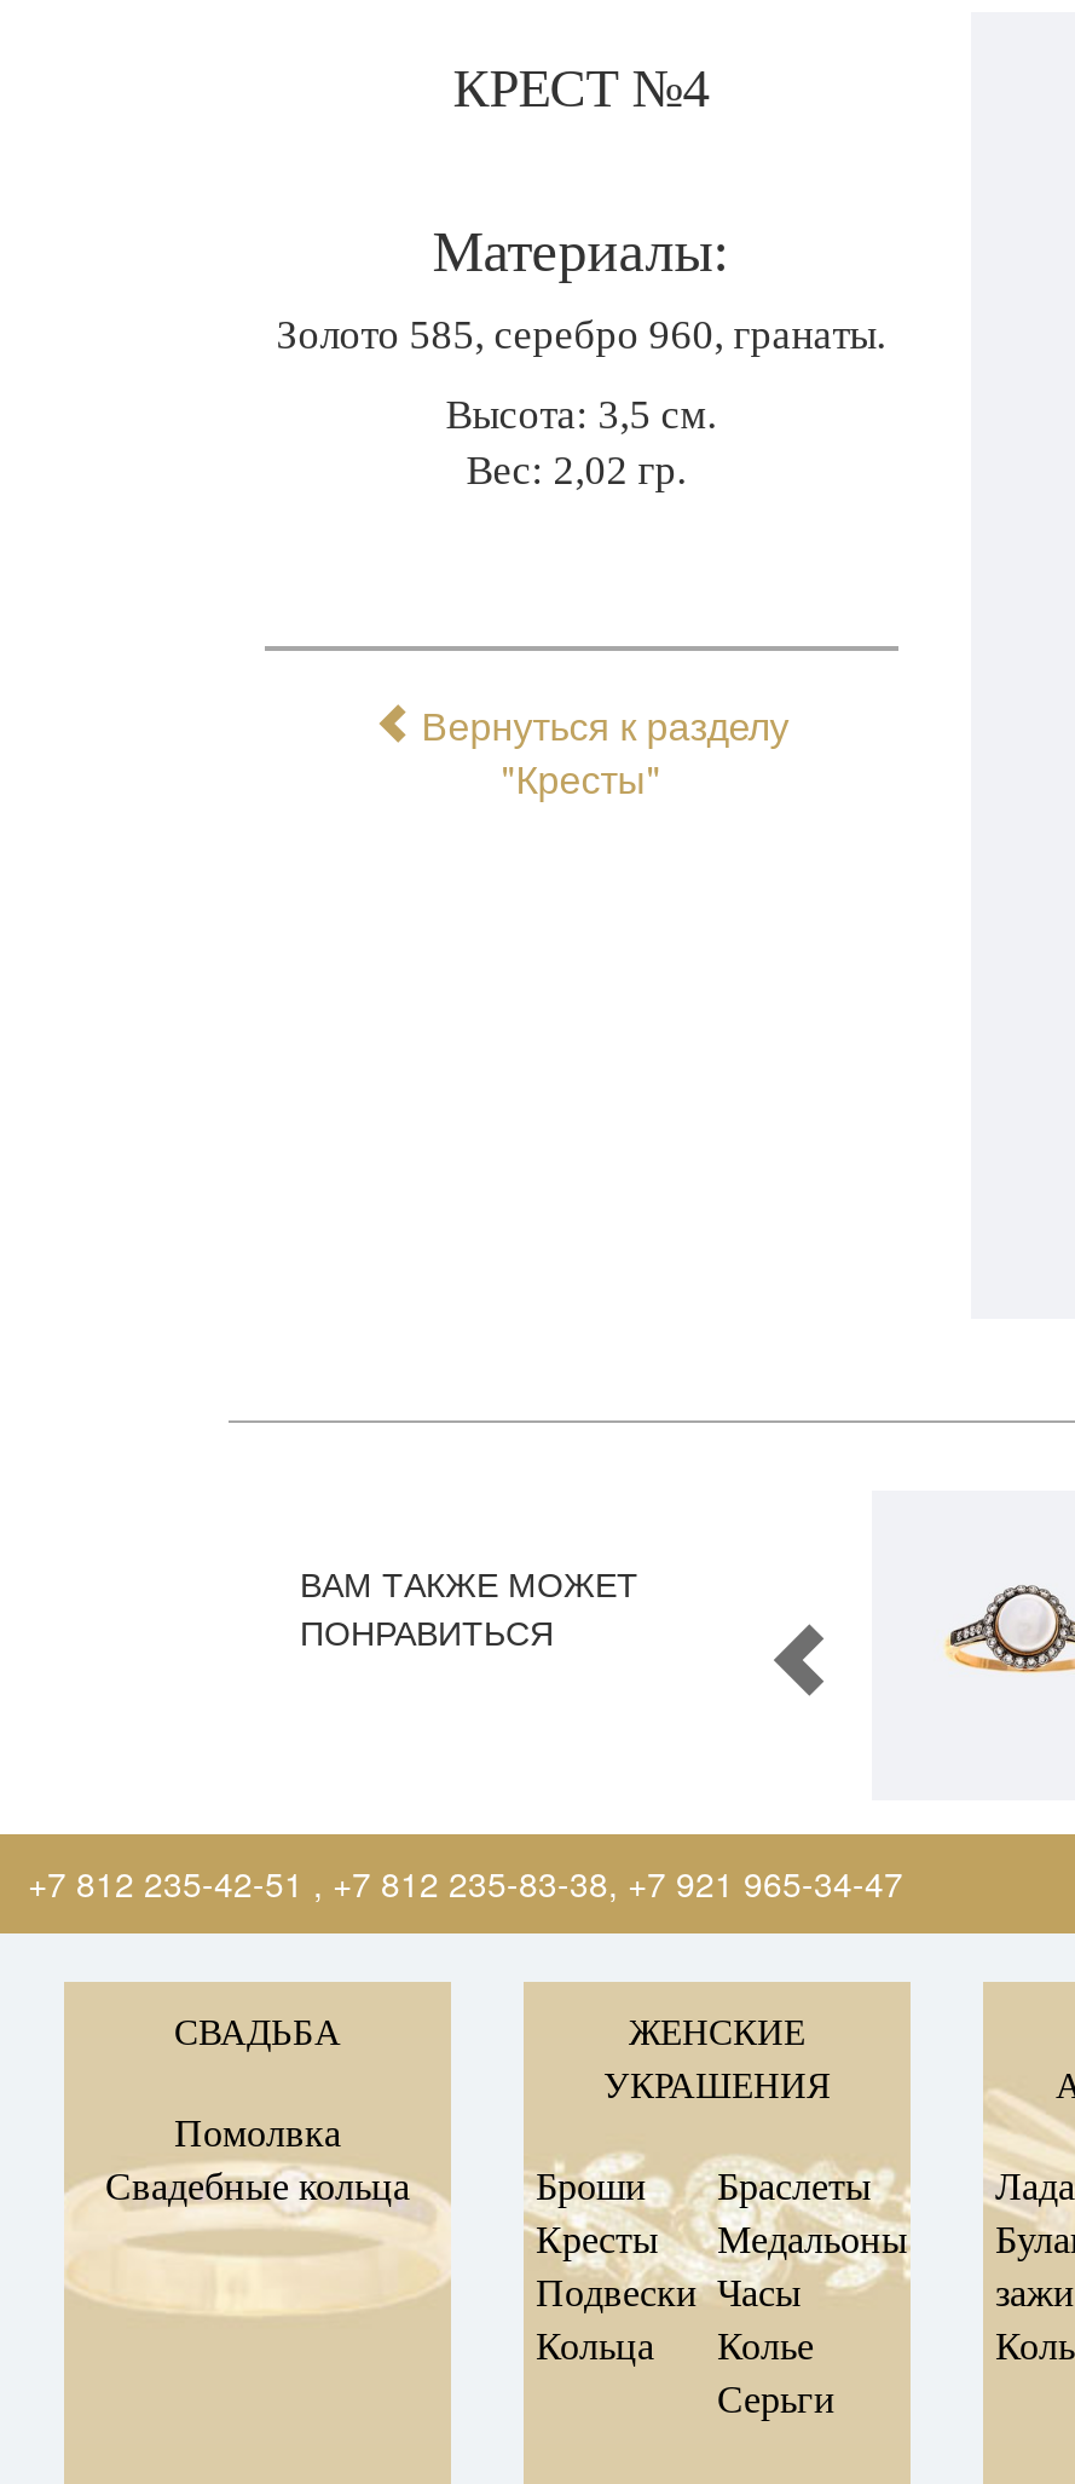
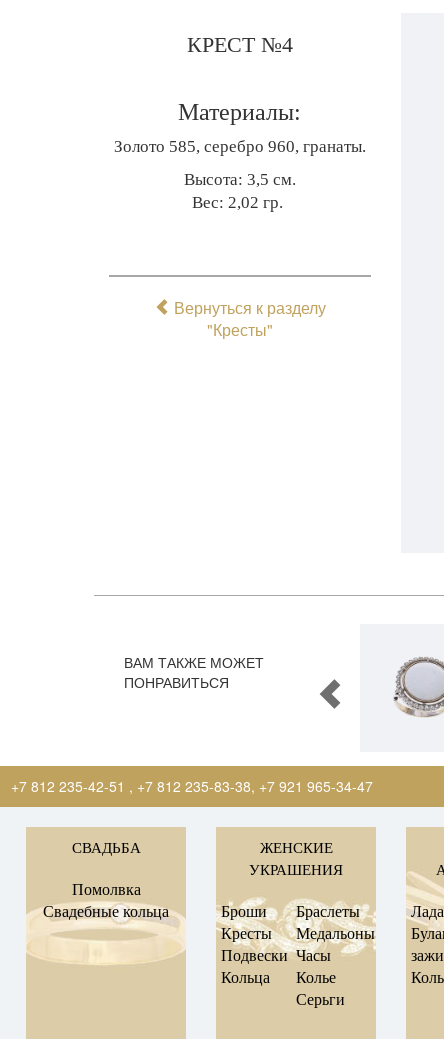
- [image]
+ [image]
